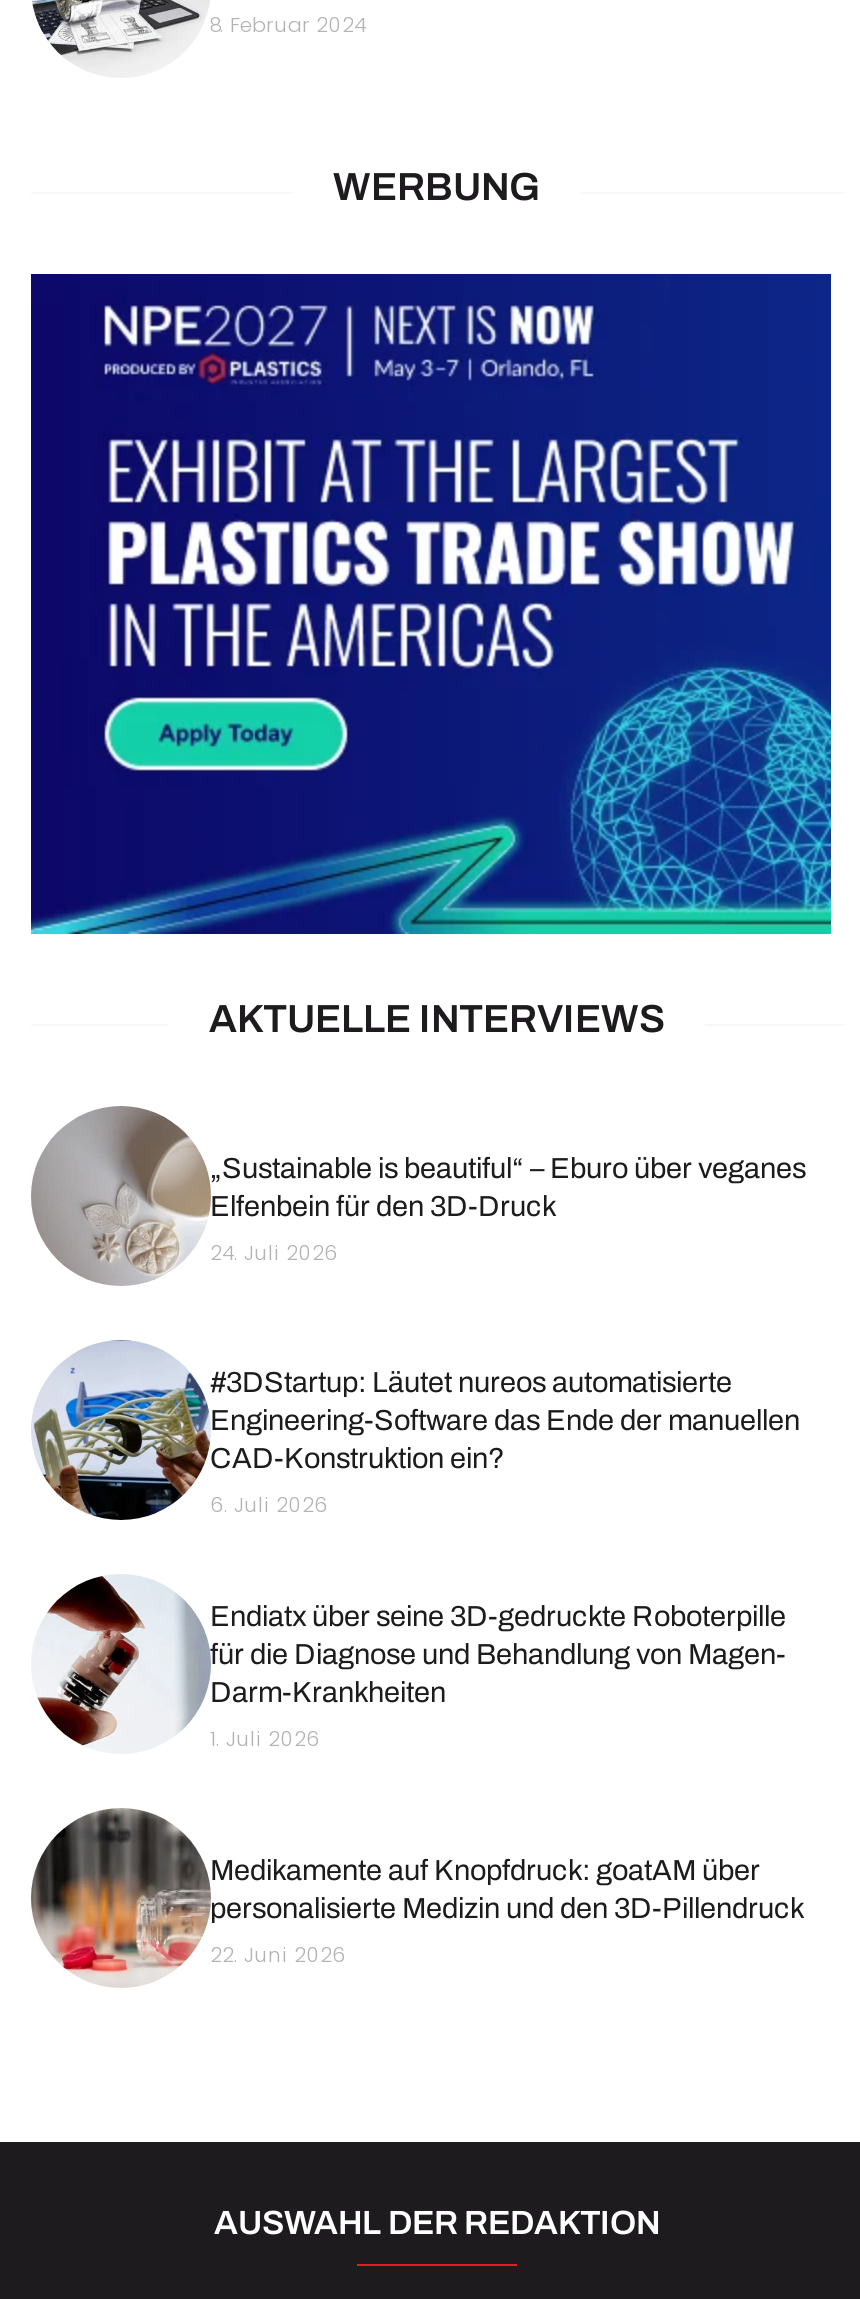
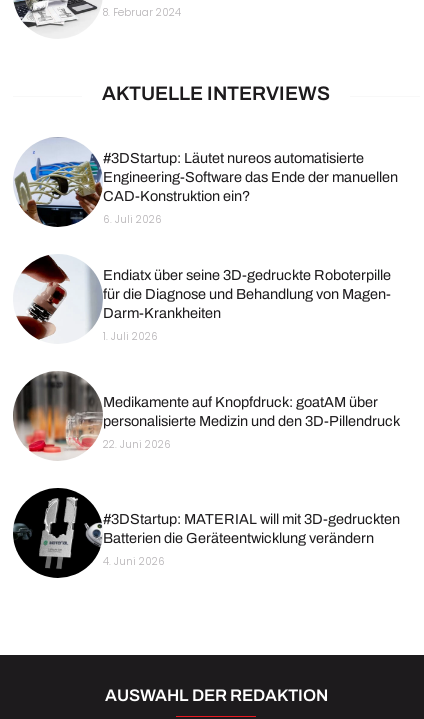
- WERBUNG

- [image]

- [image]
- „Sustainable is beautiful“ – Eburo über veganes
- Elfenbein für den 3D-Druck
- 24. Juli 2026

moved up: [image] | #3DStartup: Läutet nureos automatisierte | Engineering-Software das Ende der manuellen | ... | personalisierte Medizin und den 3D-Pillendruck | 22. Juni 2026

+ [image]
+ #3DStartup: MATERIAL will mit 3D-gedruckten
+ Batterien die Geräteentwicklung verändern
+ 4. Juni 2026
